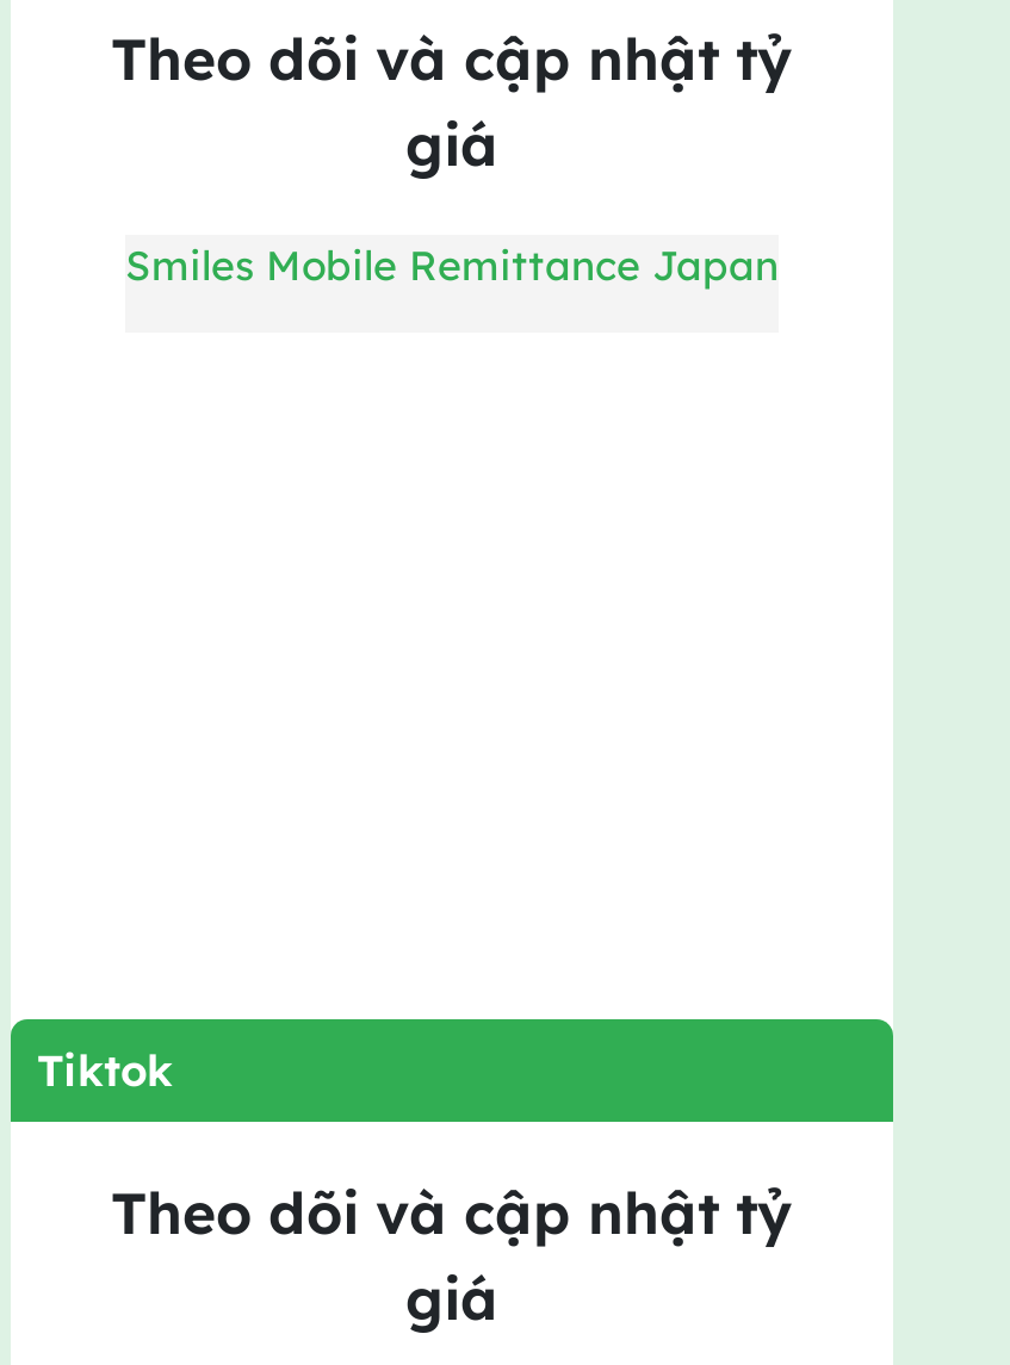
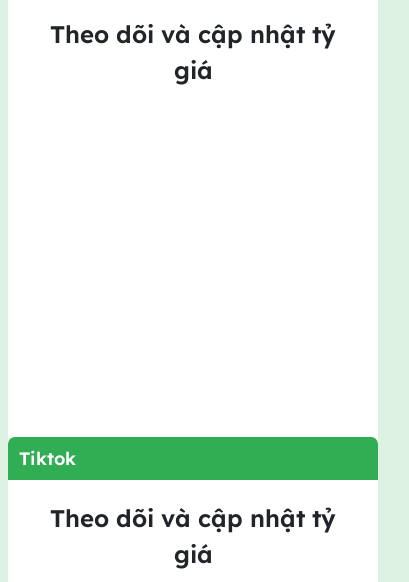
- Smiles Mobile Remittance Japan
